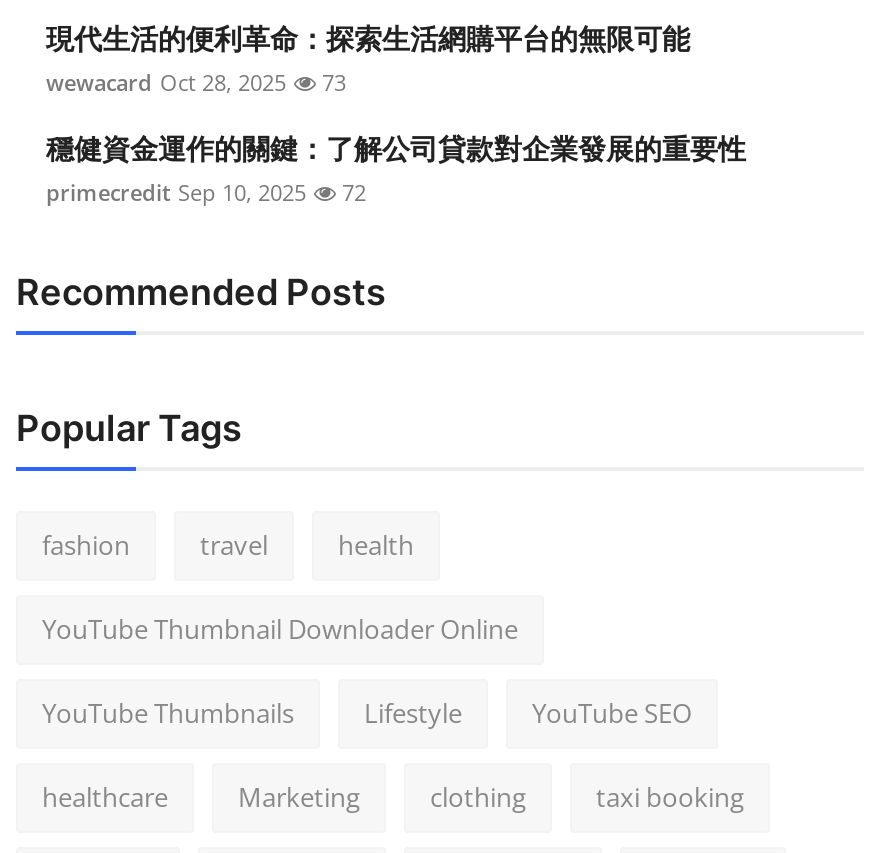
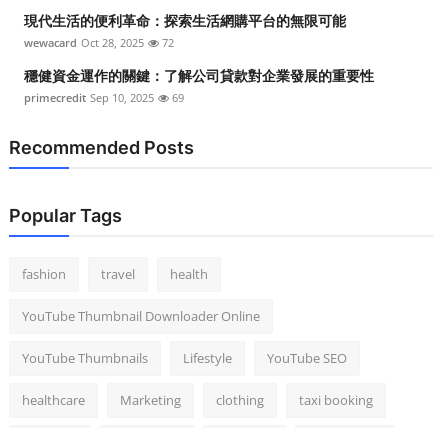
- wewacard Oct 28, 2025 73
+ wewacard Oct 28, 2025 72

- primecredit Sep 10, 2025 72
+ primecredit Sep 10, 2025 69
